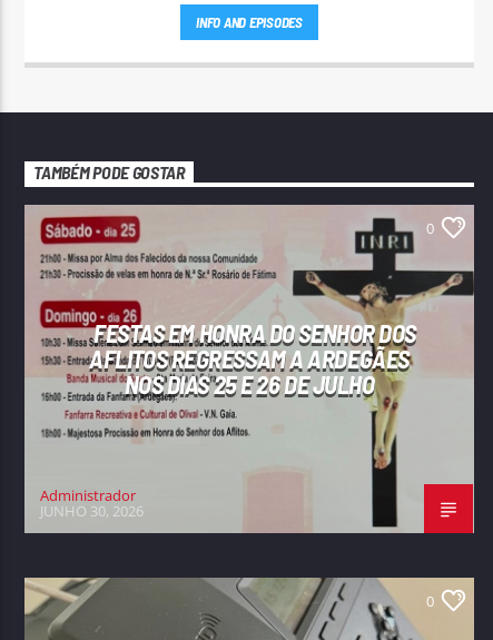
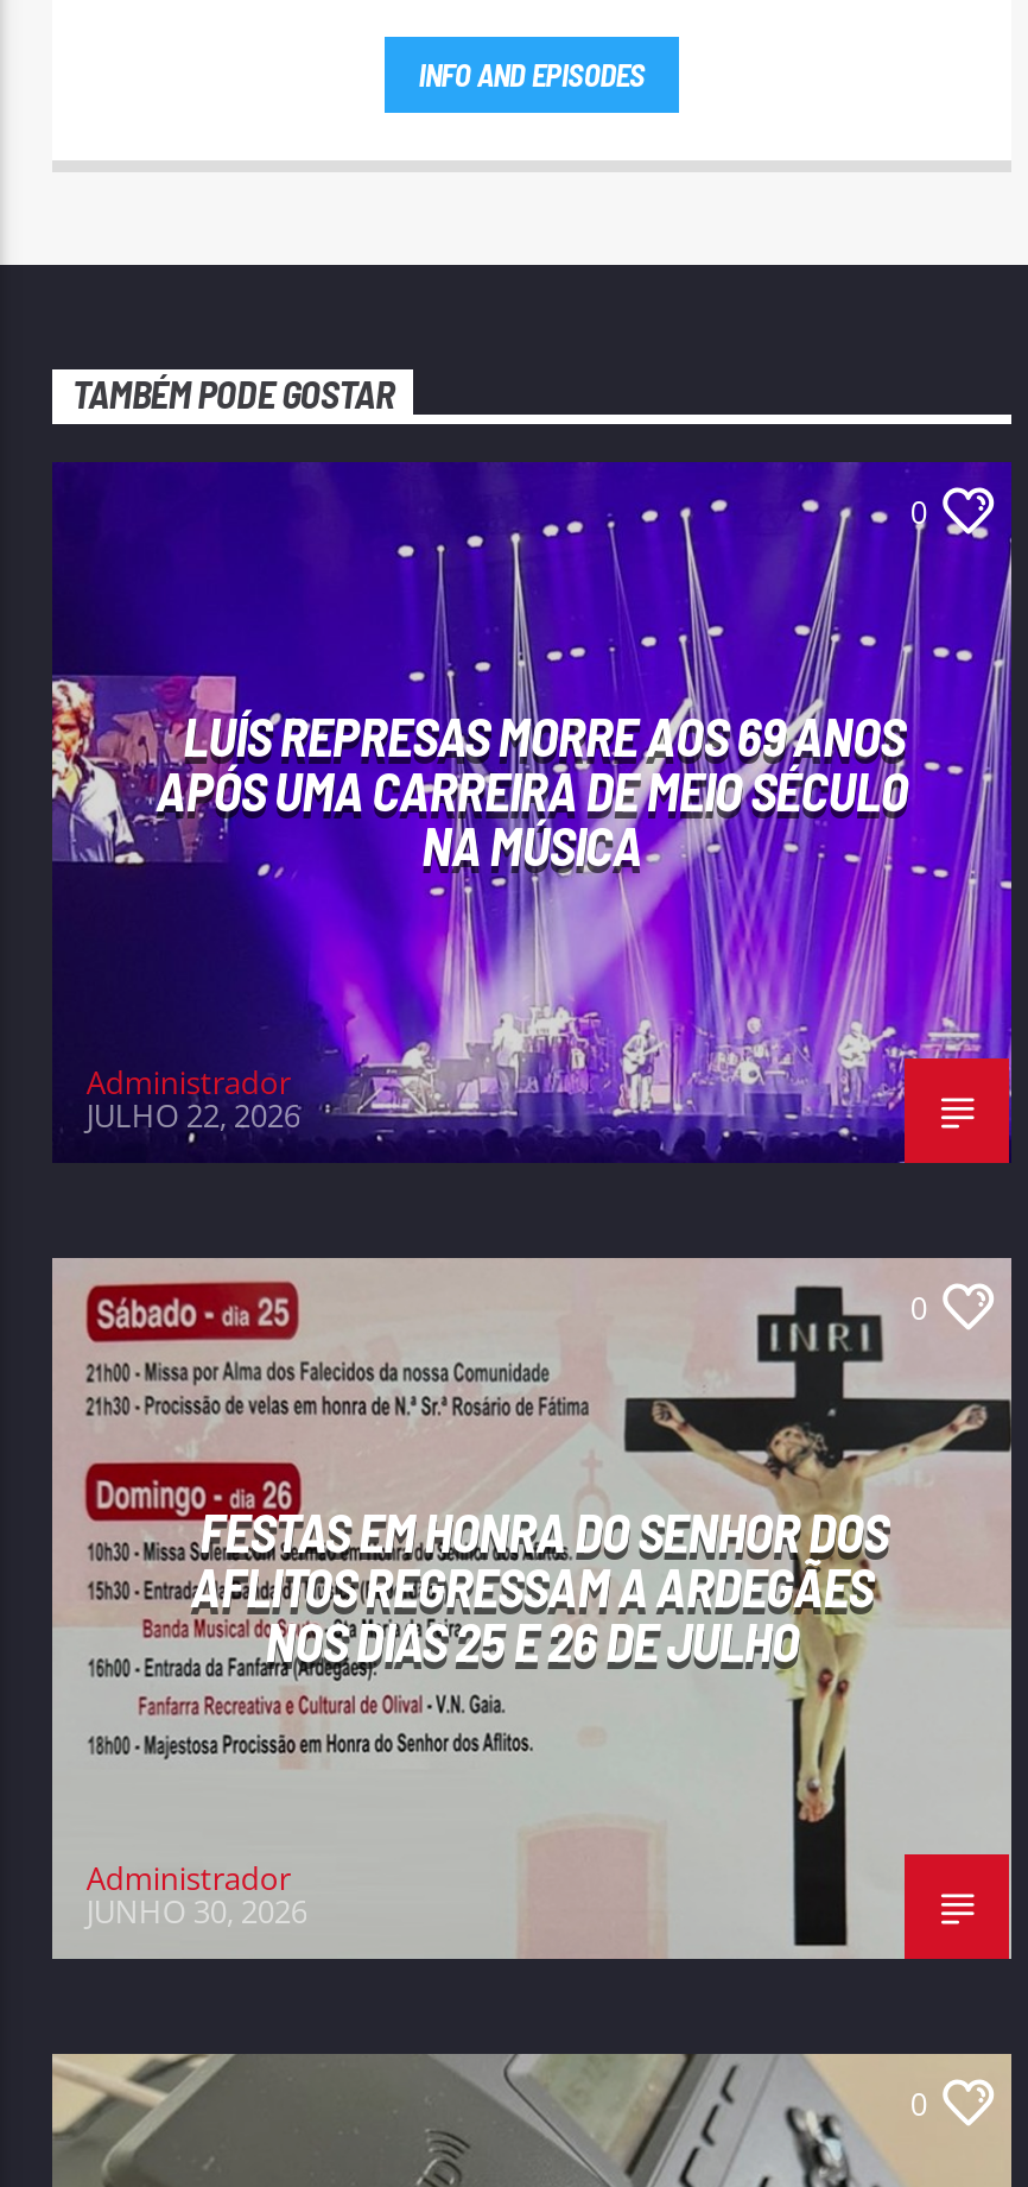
+ [image]
+ 0

+ Administrador
+ JULHO 22, 2026

+ LUÍS REPRESAS MORRE AOS 69 ANOS
+ APÓS UMA CARREIRA DE MEIO SÉCULO
+ NA MÚSICA
